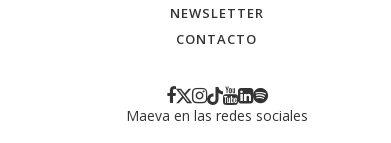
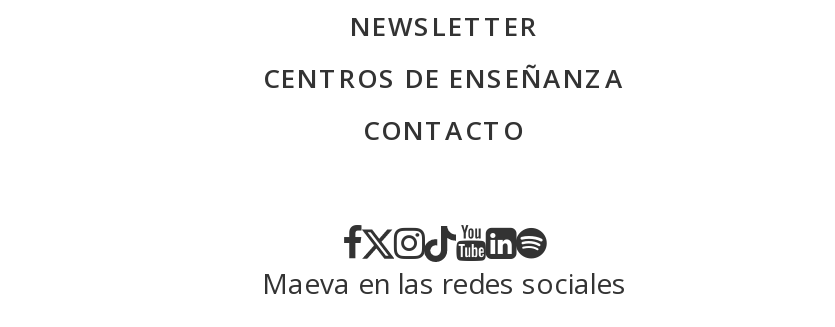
+ CENTROS DE ENSEÑANZA
